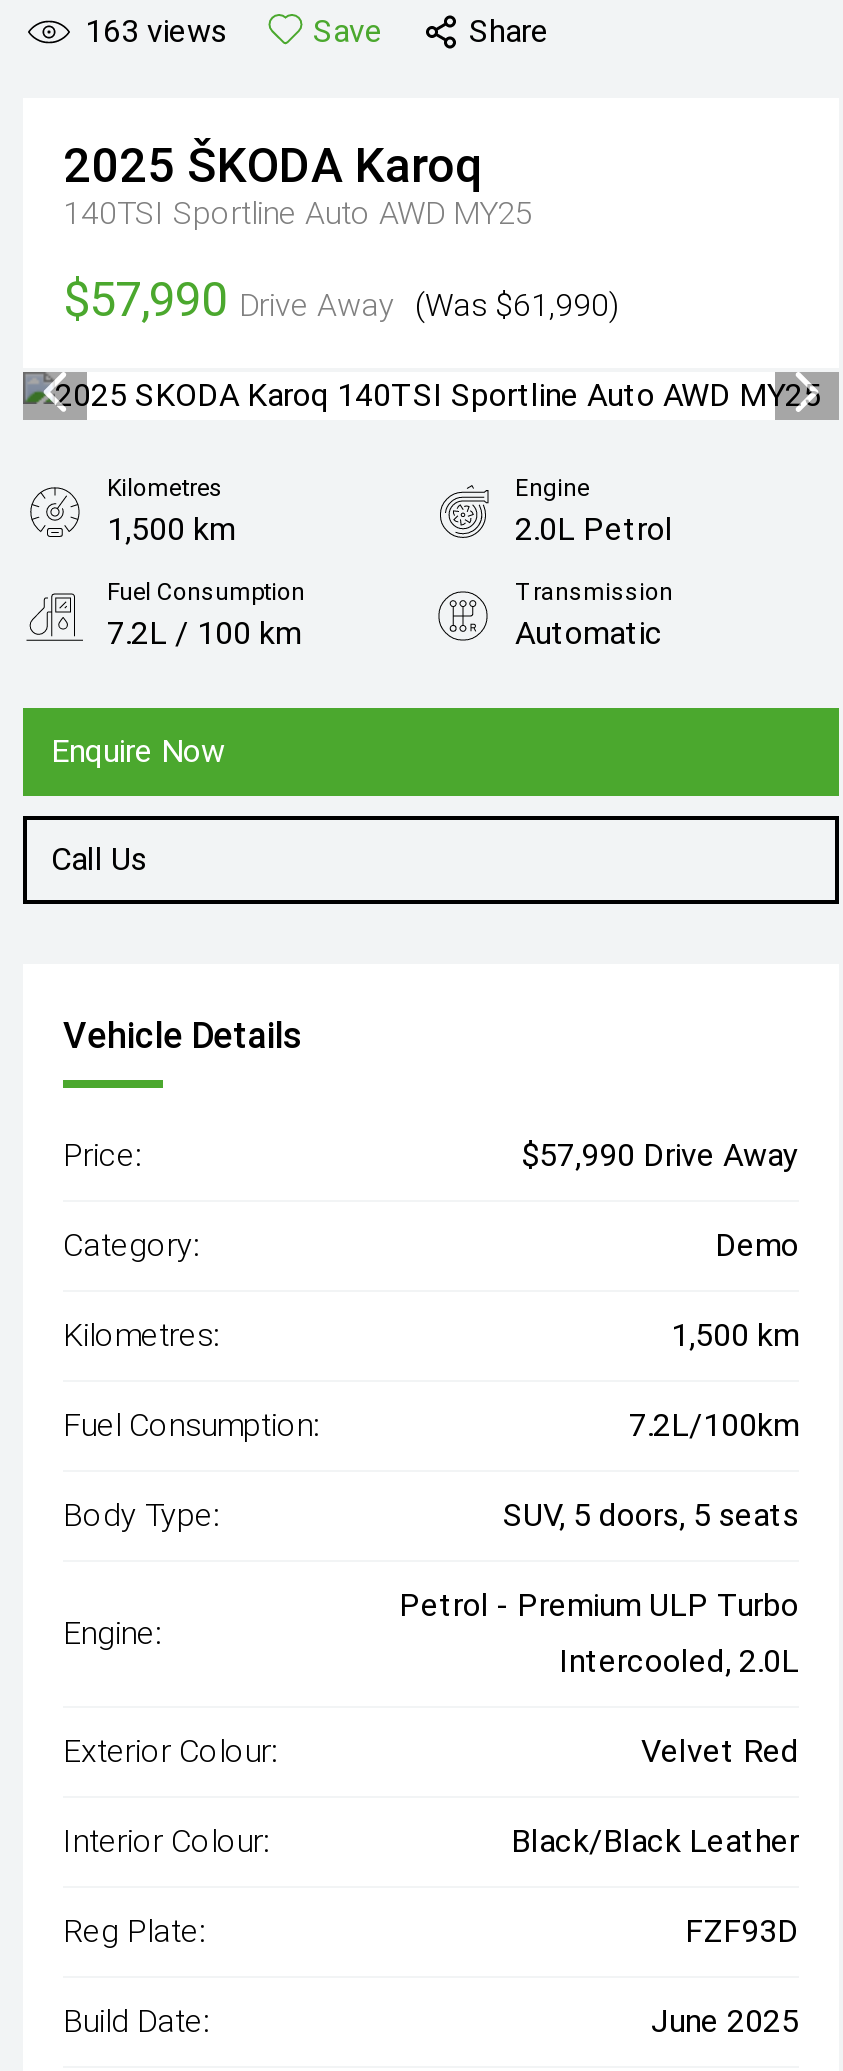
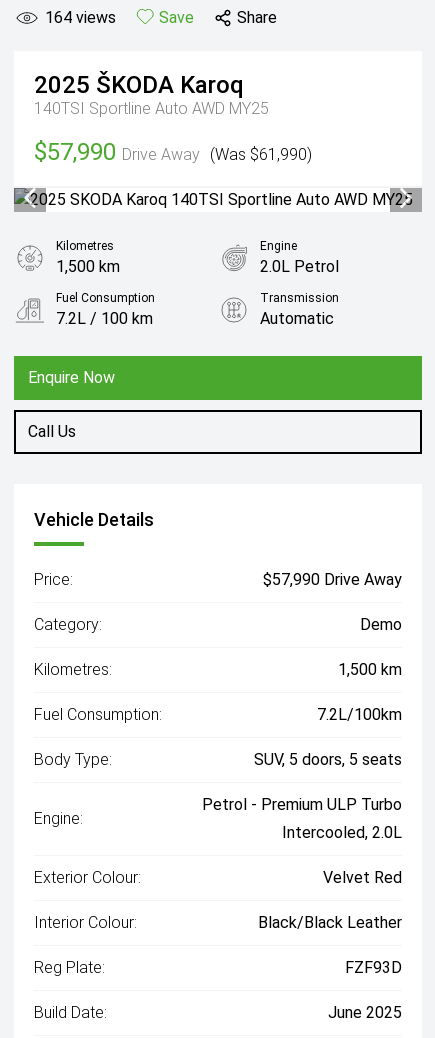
- 163 views
+ 164 views
